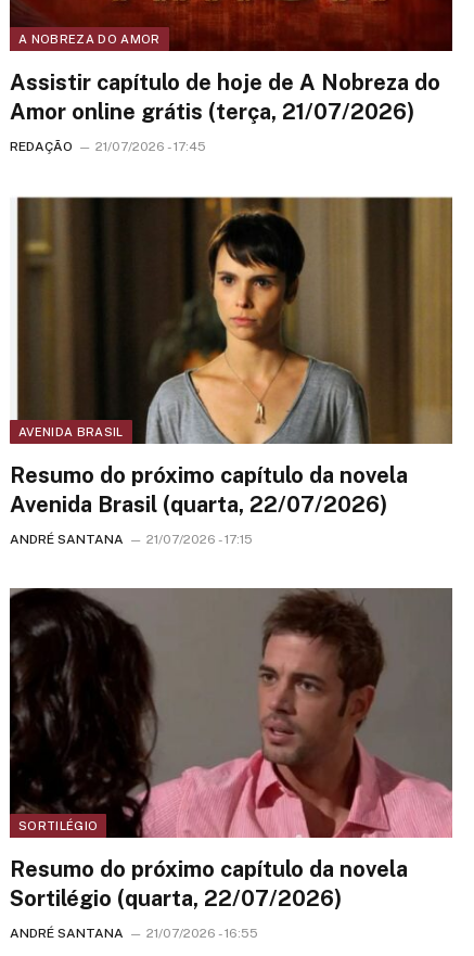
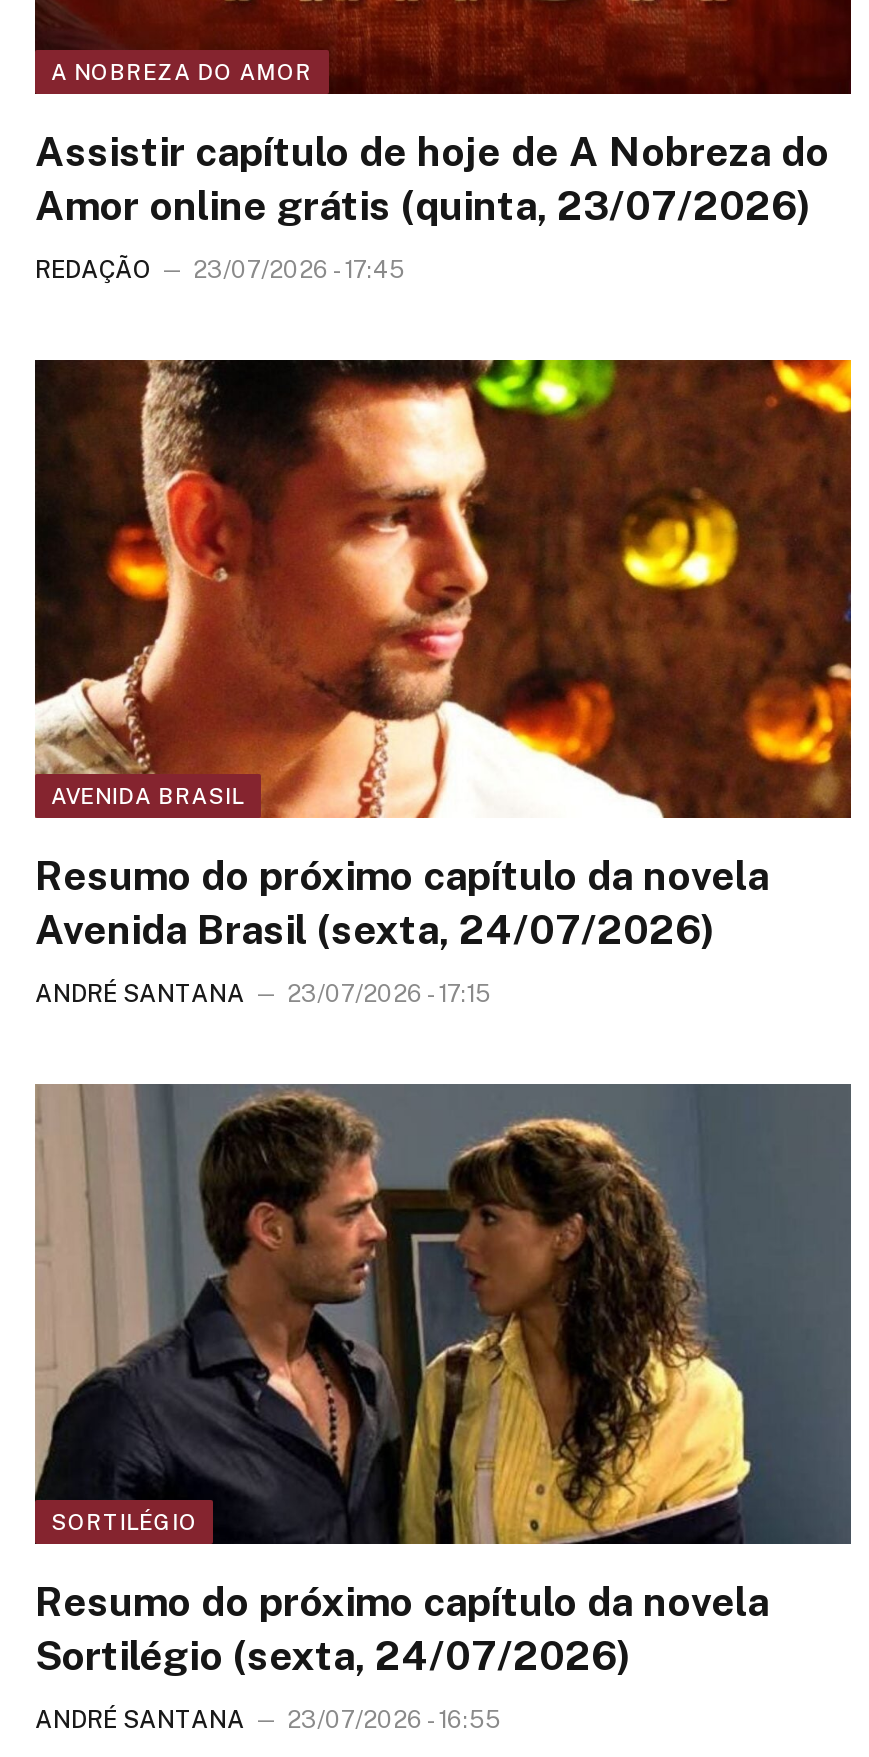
- Amor online grátis (terça, 21/07/2026)
+ Amor online grátis (quinta, 23/07/2026)

- REDAÇÃO 21/07/2026 - 17:45
+ REDAÇÃO 23/07/2026 - 17:45

- [image]
+ [image]

- Avenida Brasil (quarta, 22/07/2026)
+ Avenida Brasil (sexta, 24/07/2026)

- ANDRÉ SANTANA 21/07/2026 - 17:15
+ ANDRÉ SANTANA 23/07/2026 - 17:15

- [image]
+ [image]

- Sortilégio (quarta, 22/07/2026)
+ Sortilégio (sexta, 24/07/2026)

- ANDRÉ SANTANA 21/07/2026 - 16:55
+ ANDRÉ SANTANA 23/07/2026 - 16:55
